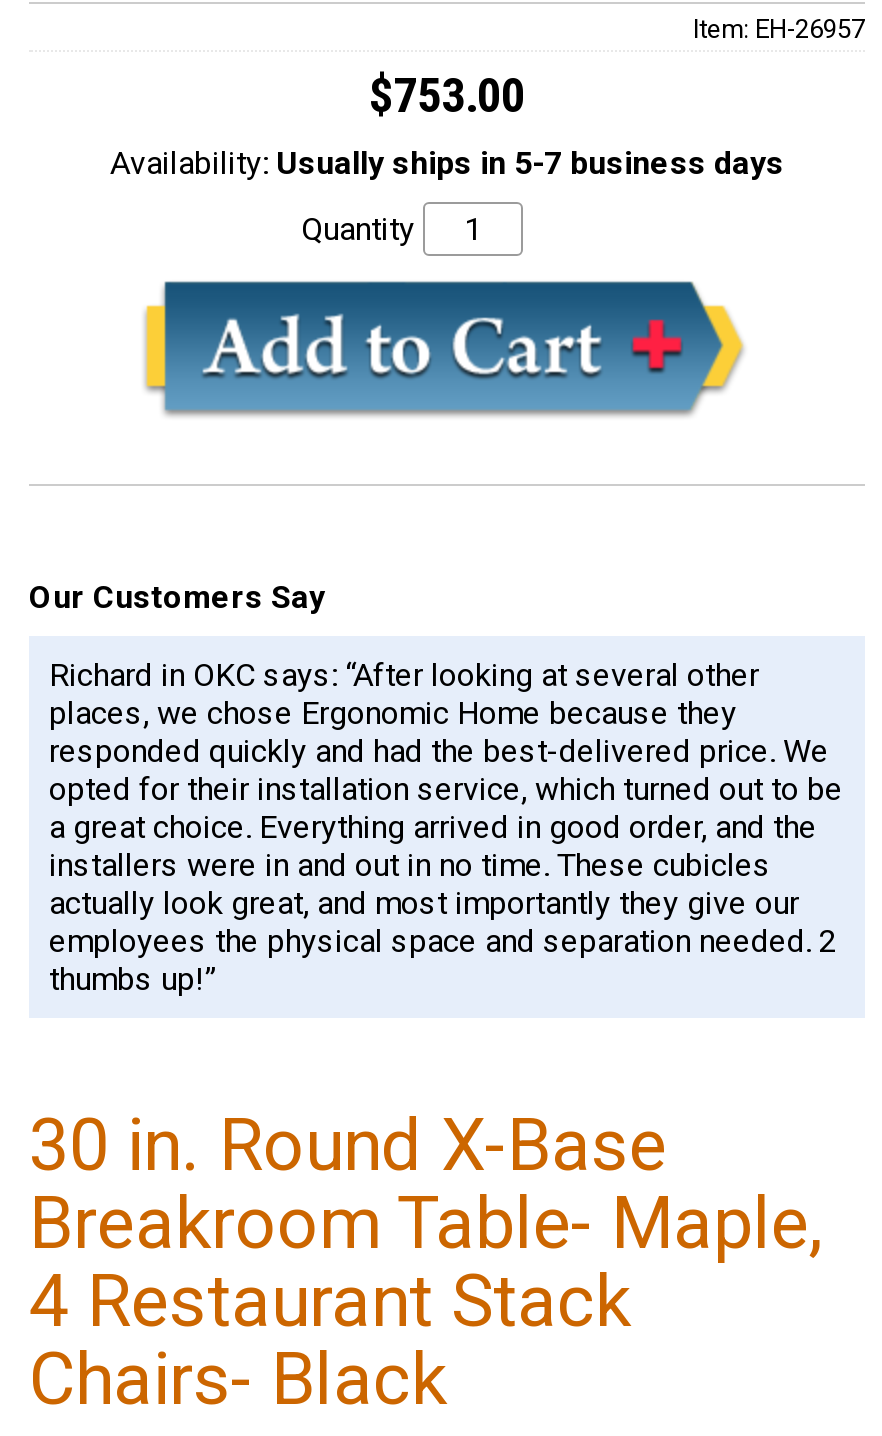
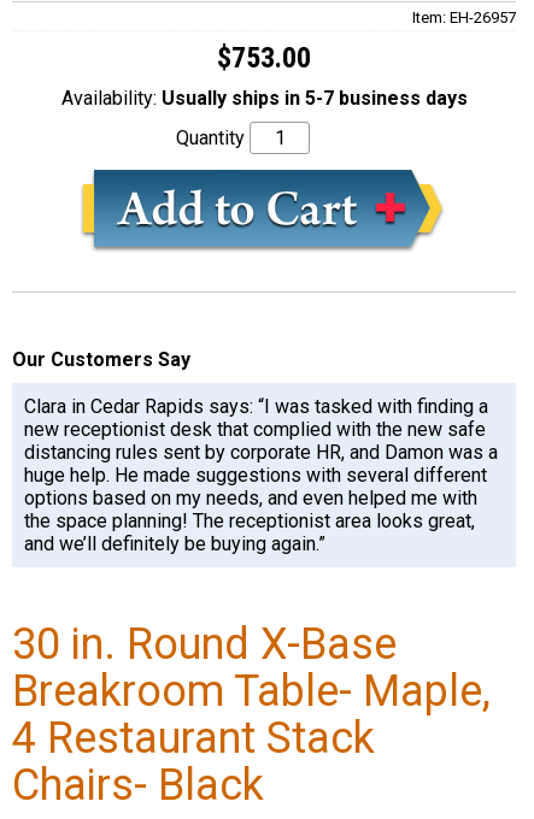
- Richard in OKC says: “After looking at several other
- places, we chose Ergonomic Home because they
- responded quickly and had the best-delivered price. We
- opted for their installation service, which turned out to be
- a great choice. Everything arrived in good order, and the
- installers were in and out in no time. These cubicles
- actually look great, and most importantly they give our
- employees the physical space and separation needed. 2
- thumbs up!”
+ Clara in Cedar Rapids says: “I was tasked with finding a
+ new receptionist desk that complied with the new safe
+ distancing rules sent by corporate HR, and Damon was a
+ huge help. He made suggestions with several different
+ options based on my needs, and even helped me with
+ the space planning! The receptionist area looks great,
+ and we’ll definitely be buying again.”
